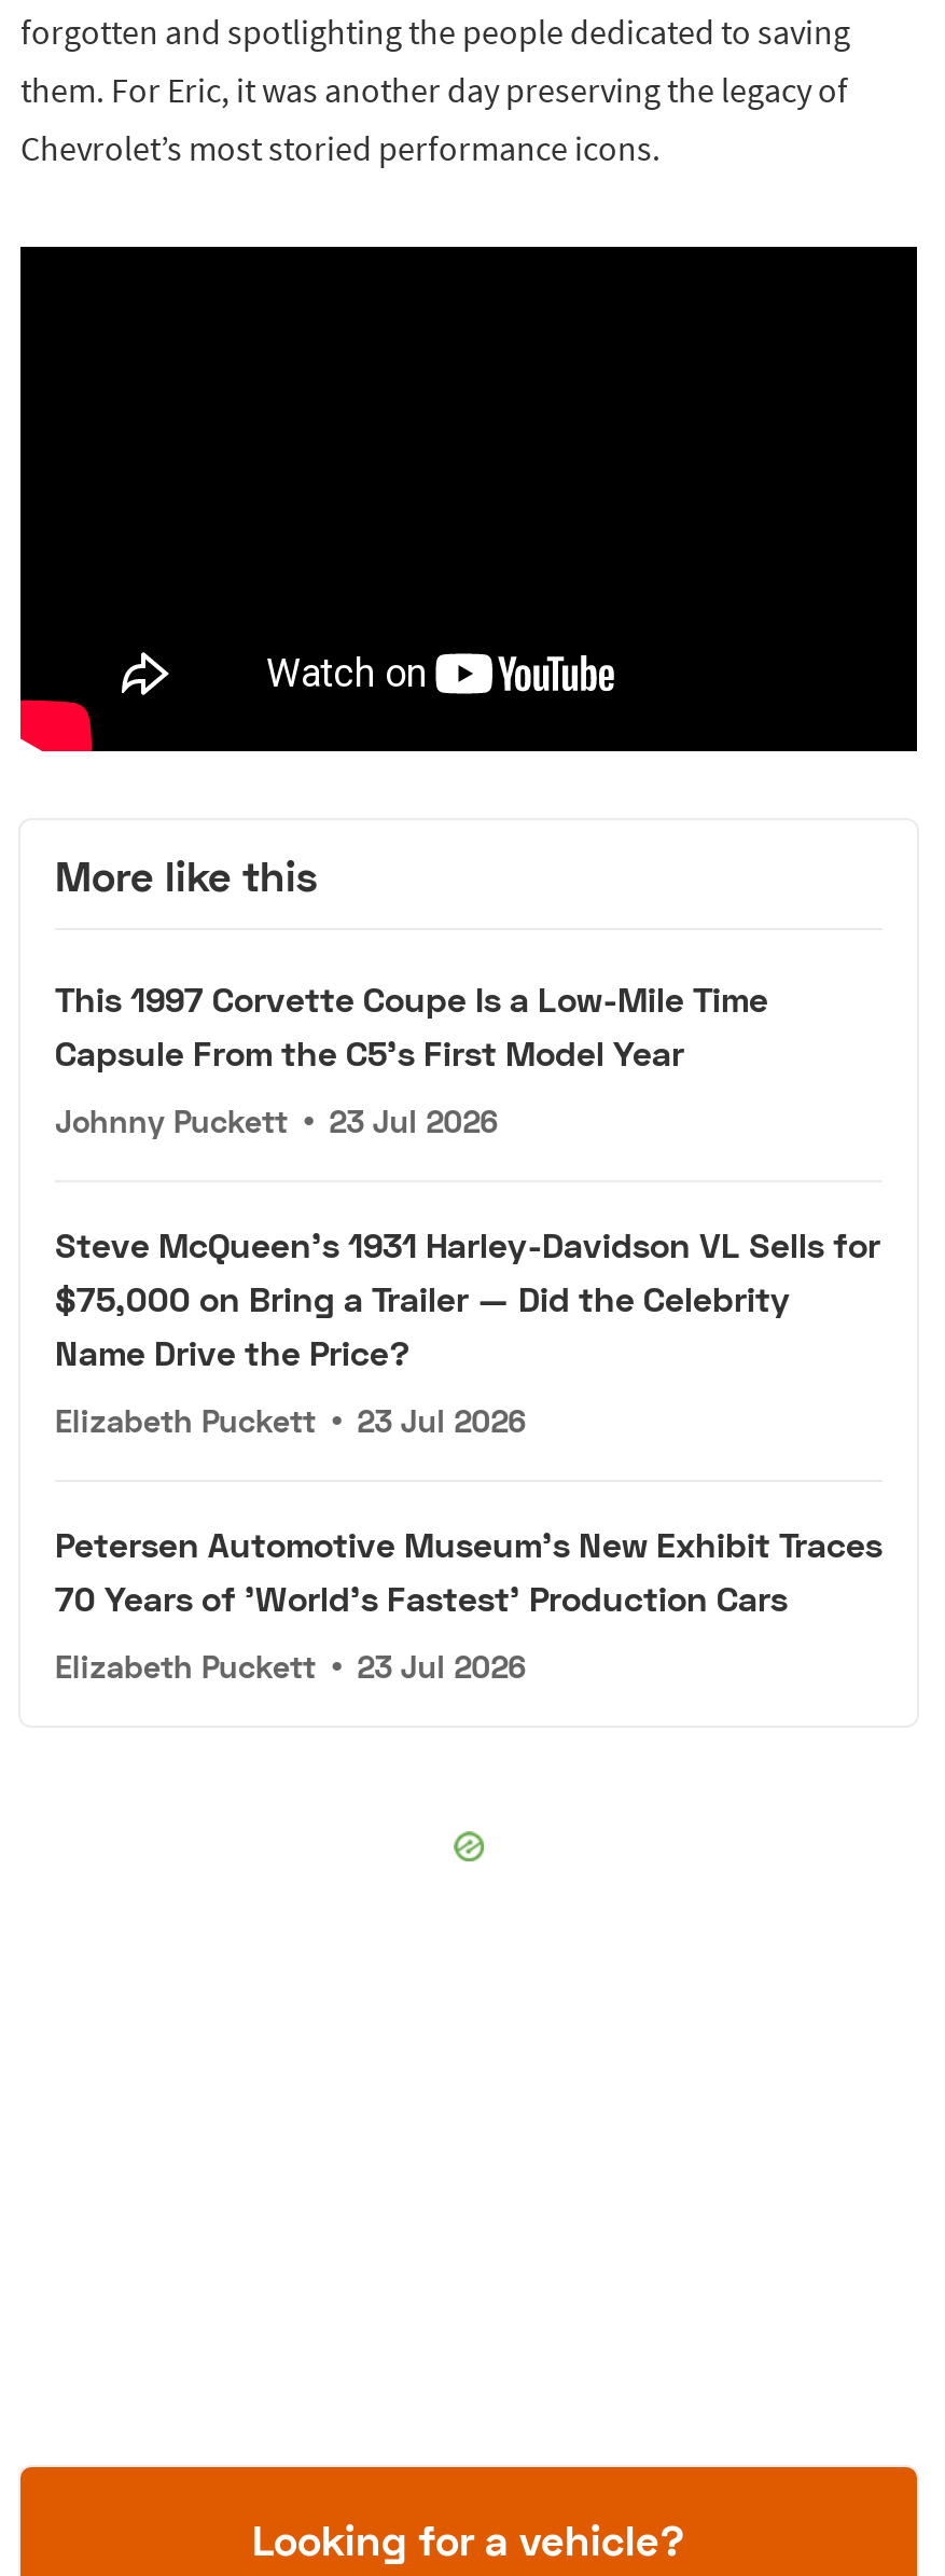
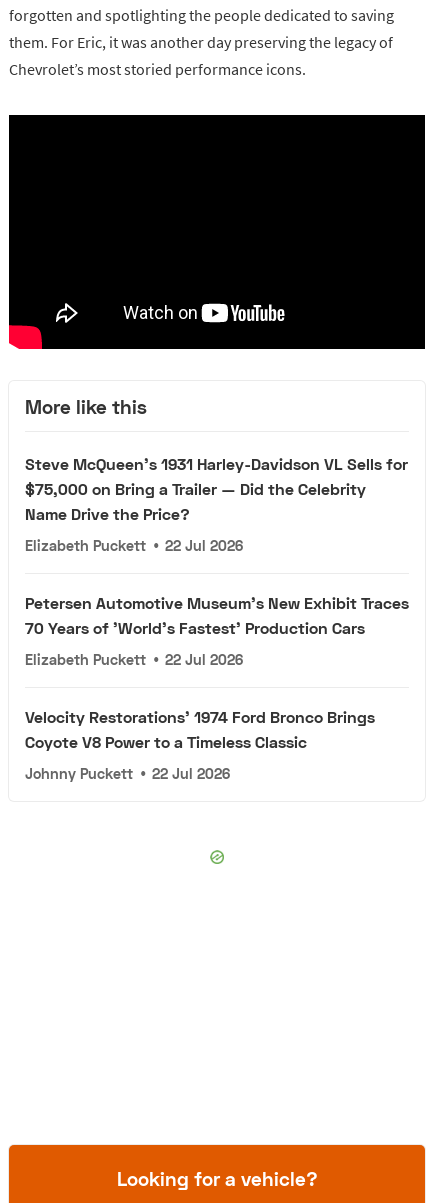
- This 1997 Corvette Coupe Is a Low-Mile Time
- Capsule From the C5's First Model Year
- Johnny Puckett • 23 Jul 2026

moved up: Steve McQueen's 1931 Harley-Davidson VL Sells for | $75,000 on Bring a Trailer — Did the Celebrity | Name Drive the Price?

- Elizabeth Puckett • 23 Jul 2026
+ Elizabeth Puckett • 22 Jul 2026

moved up: Petersen Automotive Museum's New Exhibit Traces | 70 Years of 'World's Fastest' Production Cars

- Elizabeth Puckett • 23 Jul 2026
+ Elizabeth Puckett • 22 Jul 2026
+ Velocity Restorations' 1974 Ford Bronco Brings
+ Coyote V8 Power to a Timeless Classic
+ Johnny Puckett • 22 Jul 2026
